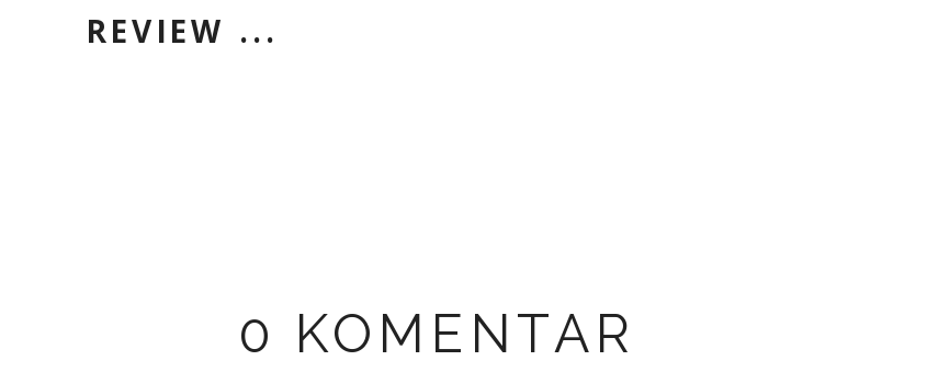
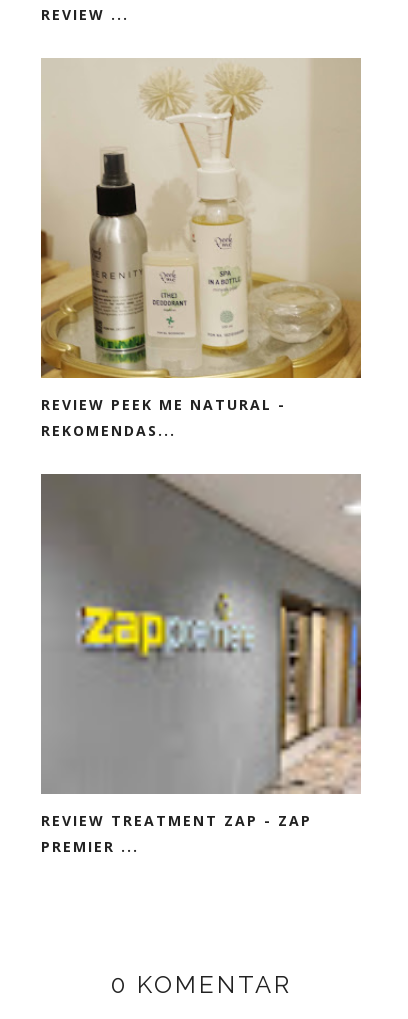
+ [image]
+ REVIEW PEEK ME NATURAL -
+ REKOMENDAS...

+ [image]
+ REVIEW TREATMENT ZAP - ZAP
+ PREMIER ...
